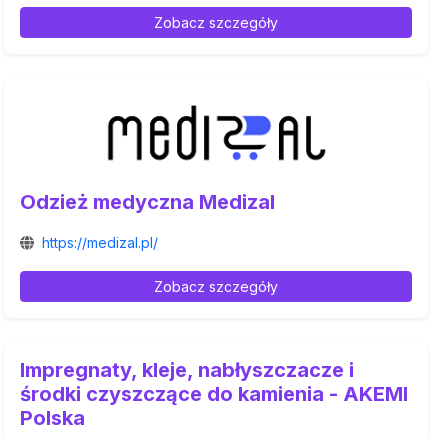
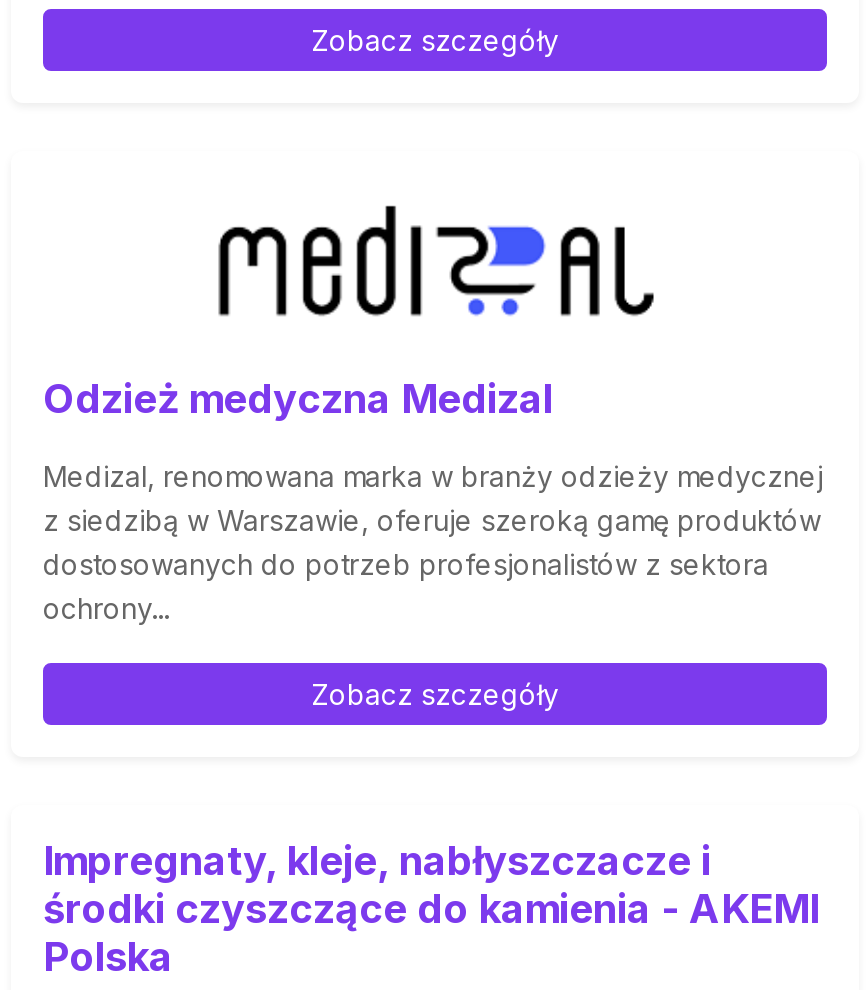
- https://medizal.pl/
+ Medizal, renomowana marka w branży odzieży medycznej
+ z siedzibą w Warszawie, oferuje szeroką gamę produktów
+ dostosowanych do potrzeb profesjonalistów z sektora
+ ochrony...
